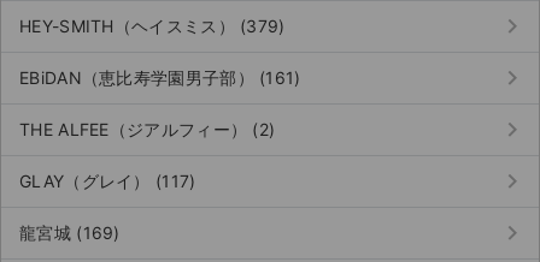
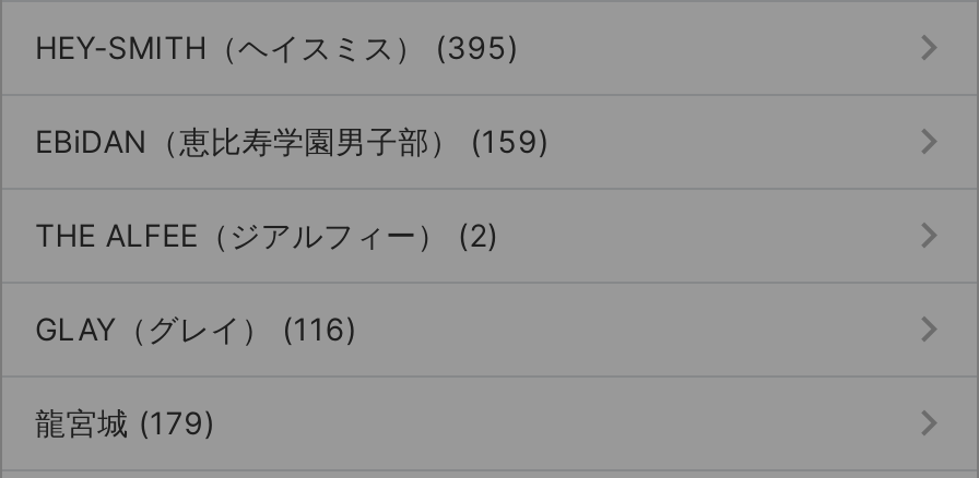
- HEY-SMITH（ヘイスミス） (379)
+ HEY-SMITH（ヘイスミス） (395)

- EBiDAN（恵比寿学園男子部） (161)
+ EBiDAN（恵比寿学園男子部） (159)

- GLAY（グレイ） (117)
+ GLAY（グレイ） (116)

- 龍宮城 (169)
+ 龍宮城 (179)
